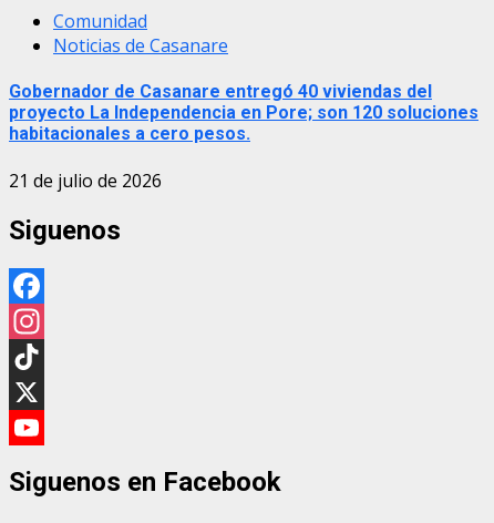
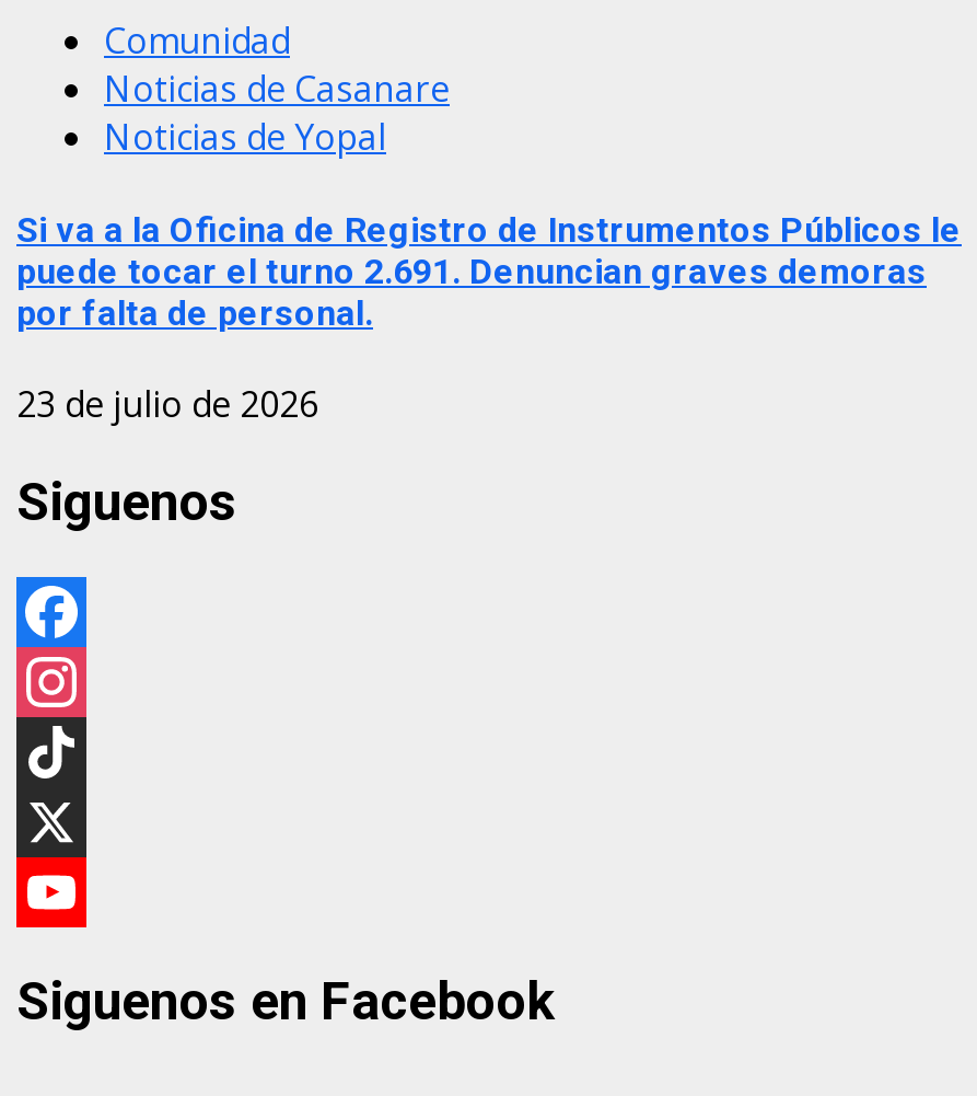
- Gobernador de Casanare entregó 40 viviendas del
- proyecto La Independencia en Pore; son 120 soluciones
- habitacionales a cero pesos.
- 21 de julio de 2026
+ Noticias de Yopal
+ Si va a la Oficina de Registro de Instrumentos Públicos le
+ puede tocar el turno 2.691. Denuncian graves demoras
+ por falta de personal.
+ 23 de julio de 2026
